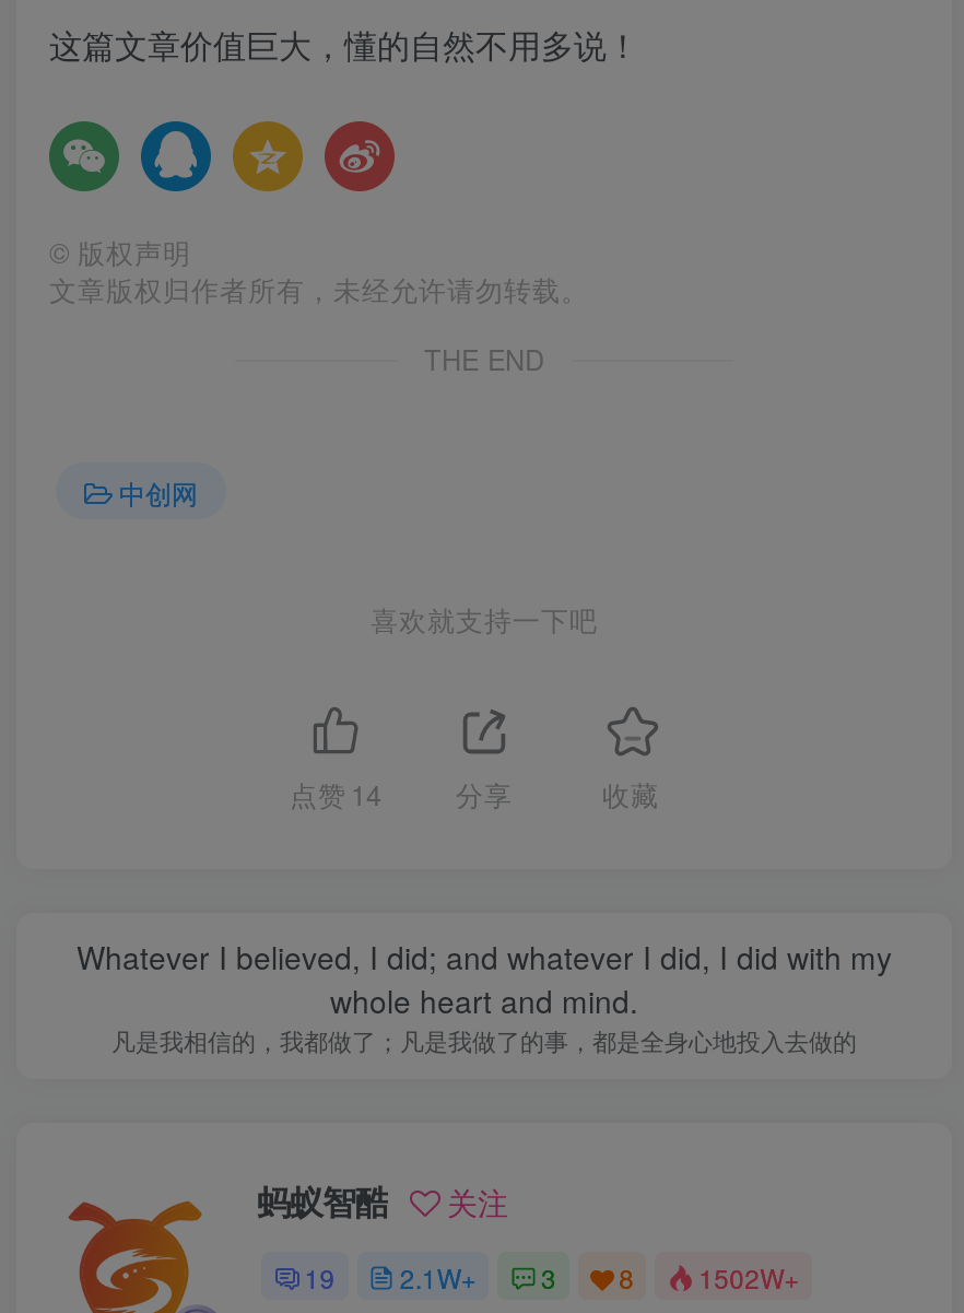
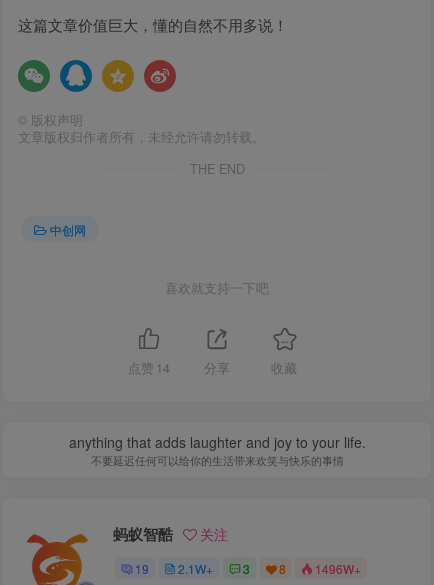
- Whatever I believed, I did; and whatever I did, I did with my
- whole heart and mind.
- 凡是我相信的，我都做了；凡是我做了的事，都是全身心地投入去做的
+ anything that adds laughter and joy to your life.
+ 不要延迟任何可以给你的生活带来欢笑与快乐的事情

- 19 2.1W+ 3 8 1502W+
+ 19 2.1W+ 3 8 1496W+
